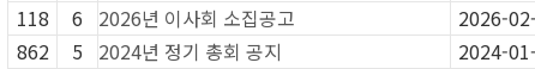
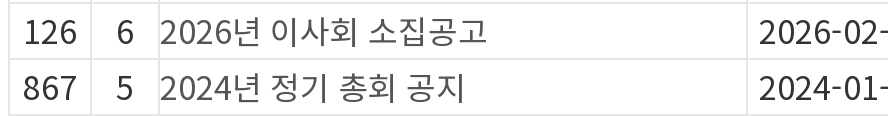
- 118 6 2026년 이사회 소집공고
+ 126 6 2026년 이사회 소집공고

- 862 5 2024년 정기 총회 공지
+ 867 5 2024년 정기 총회 공지
